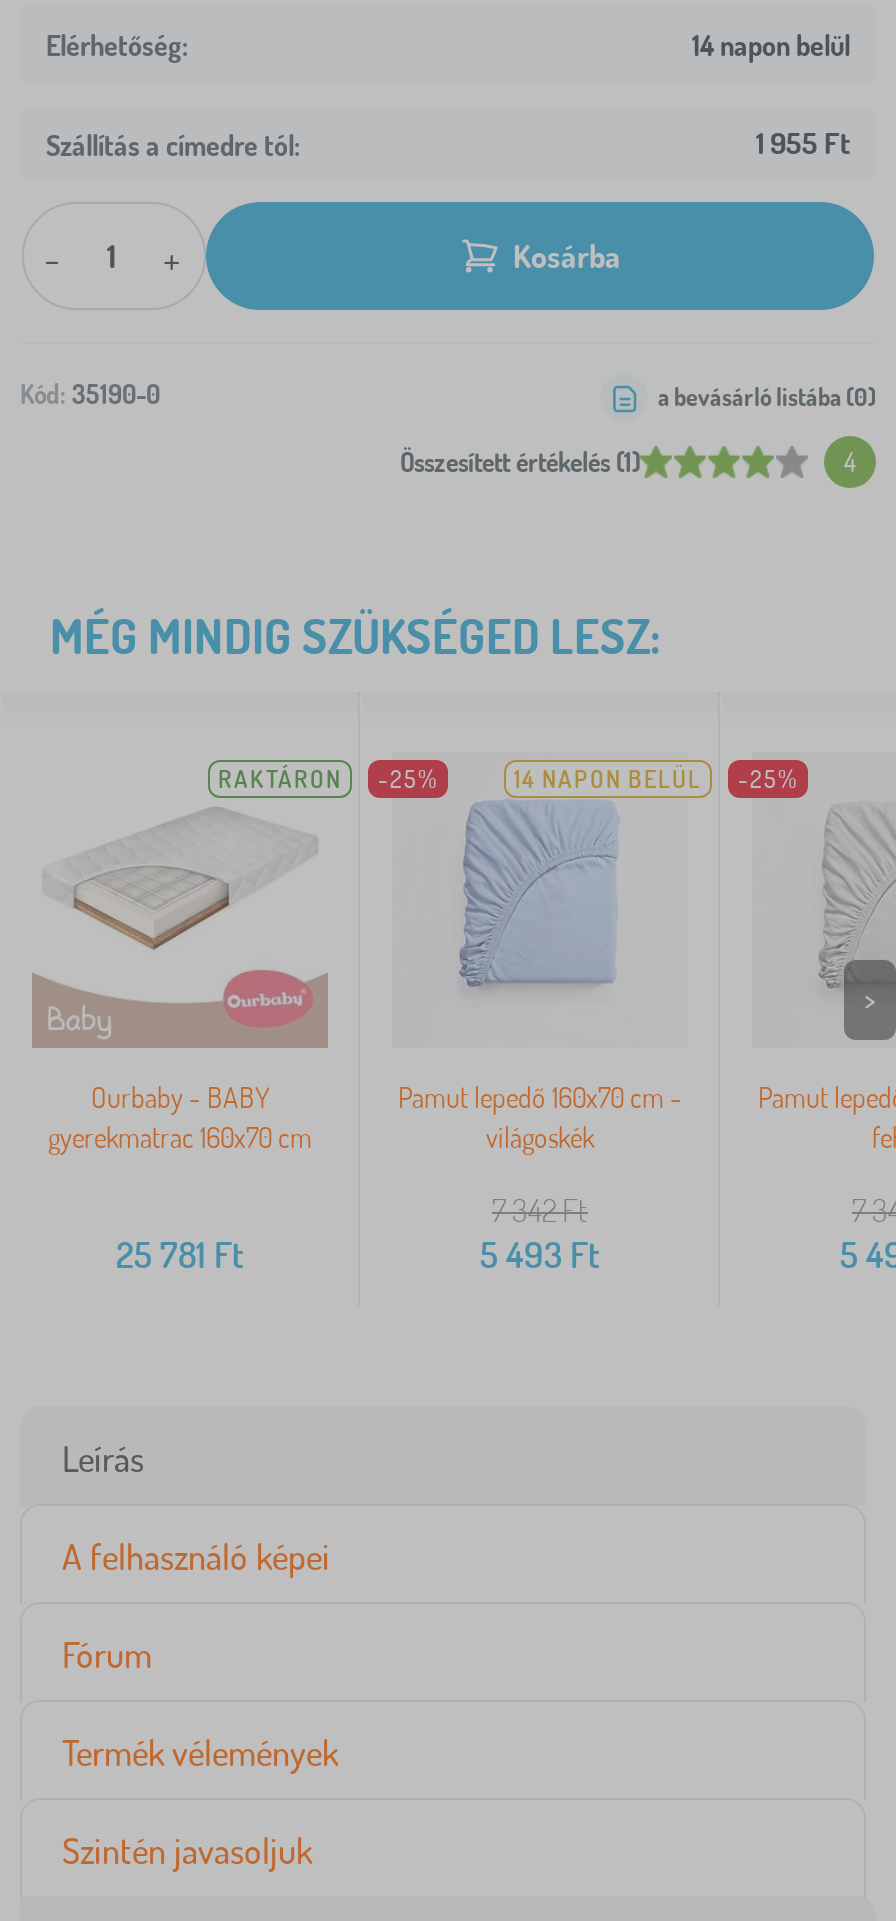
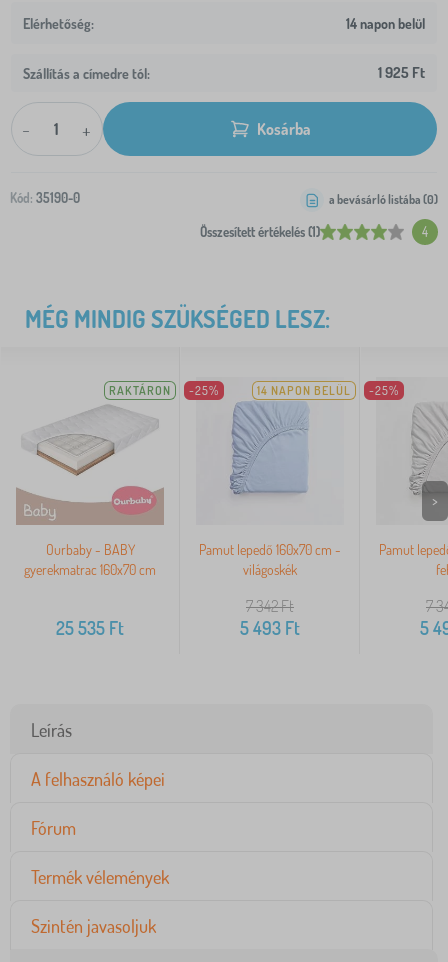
- 1 955 Ft
+ 1 925 Ft

- 25 781 Ft
+ 25 535 Ft
